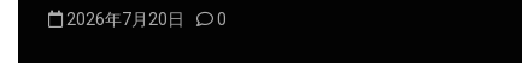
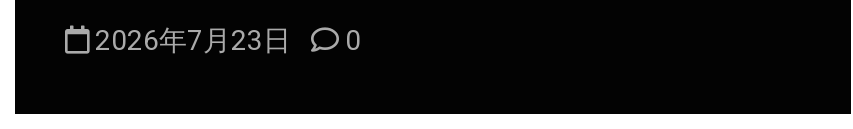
- 2026年7月20日 0
+ 2026年7月23日 0
